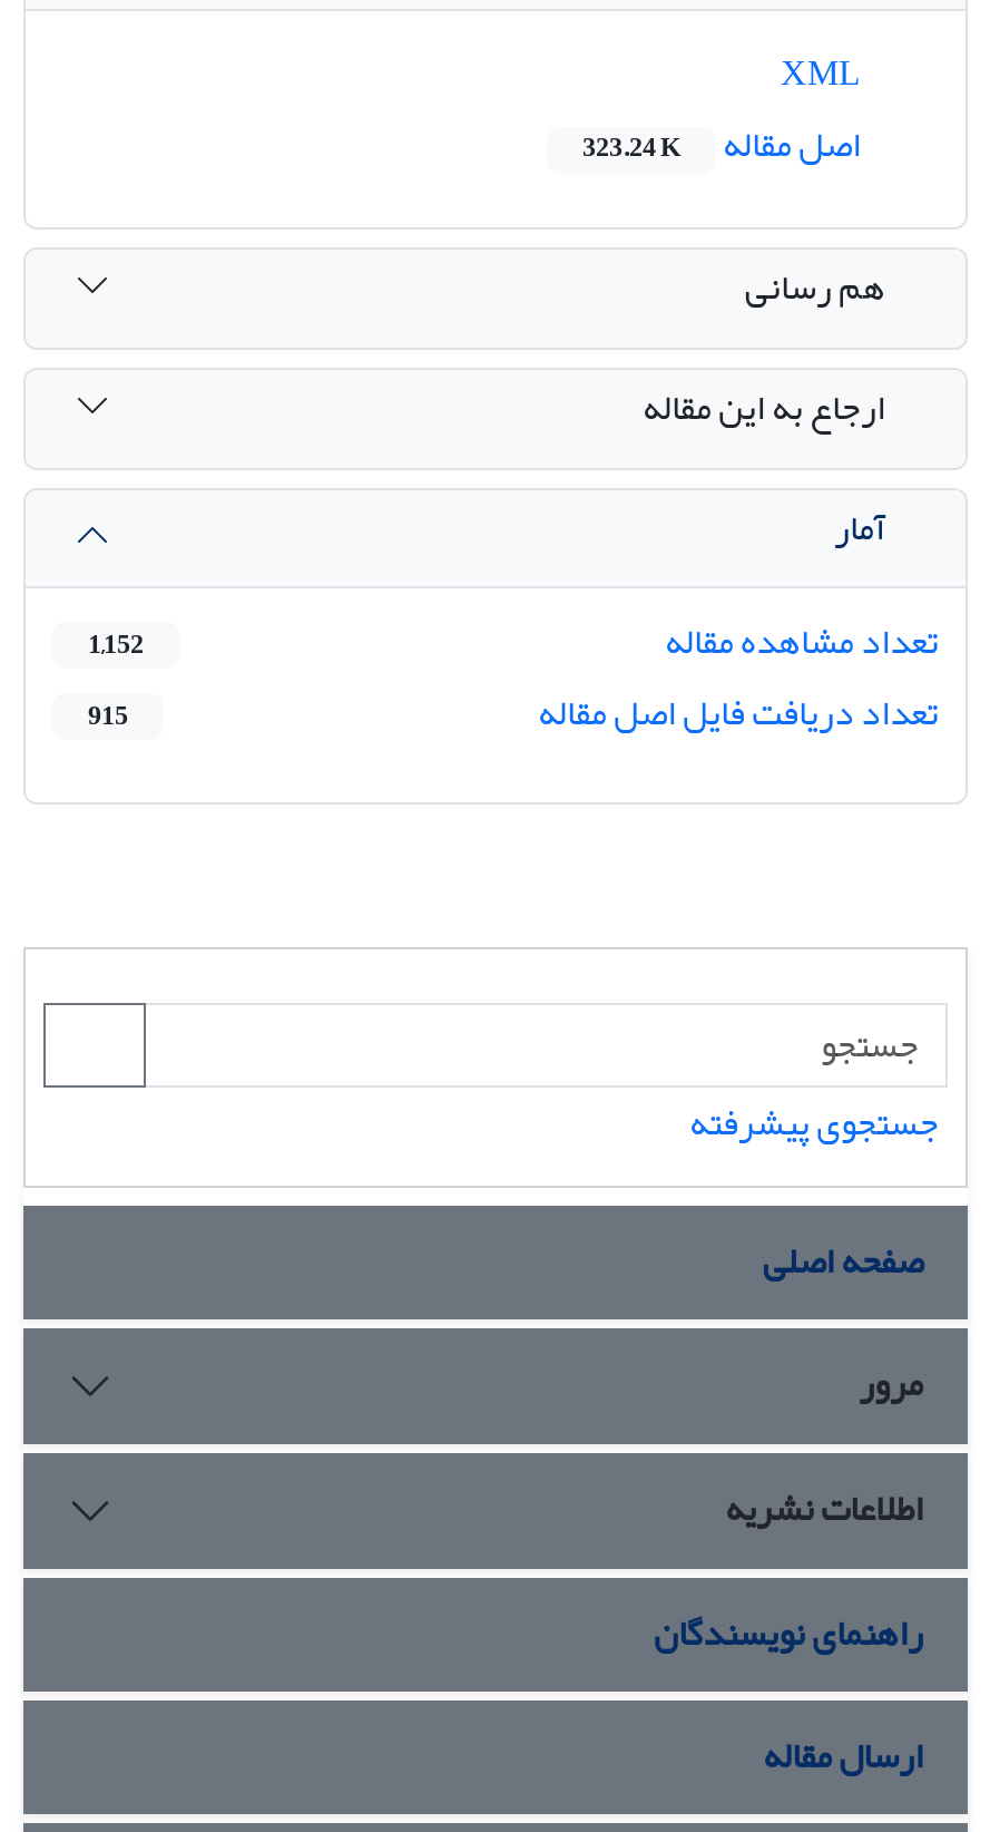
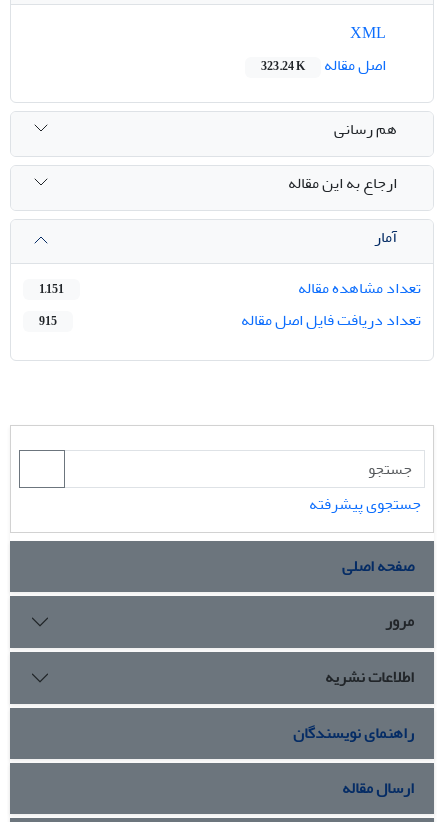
- 1,152
+ 1,151
